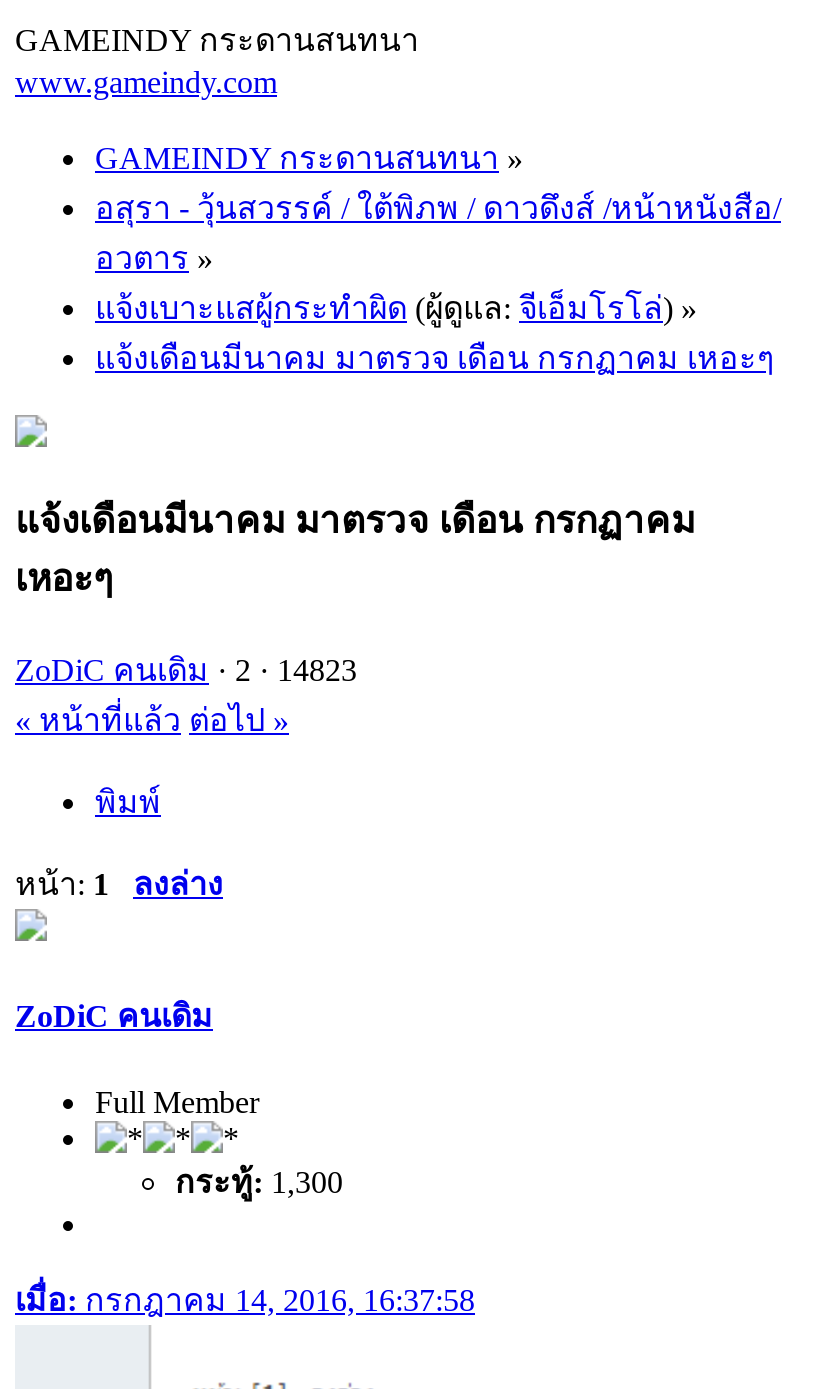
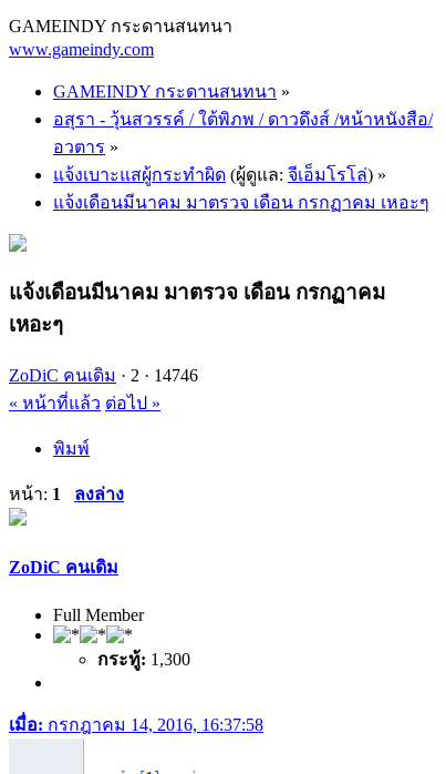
- ZoDiC คนเดิม· 2 · 14823
+ ZoDiC คนเดิม· 2 · 14746
